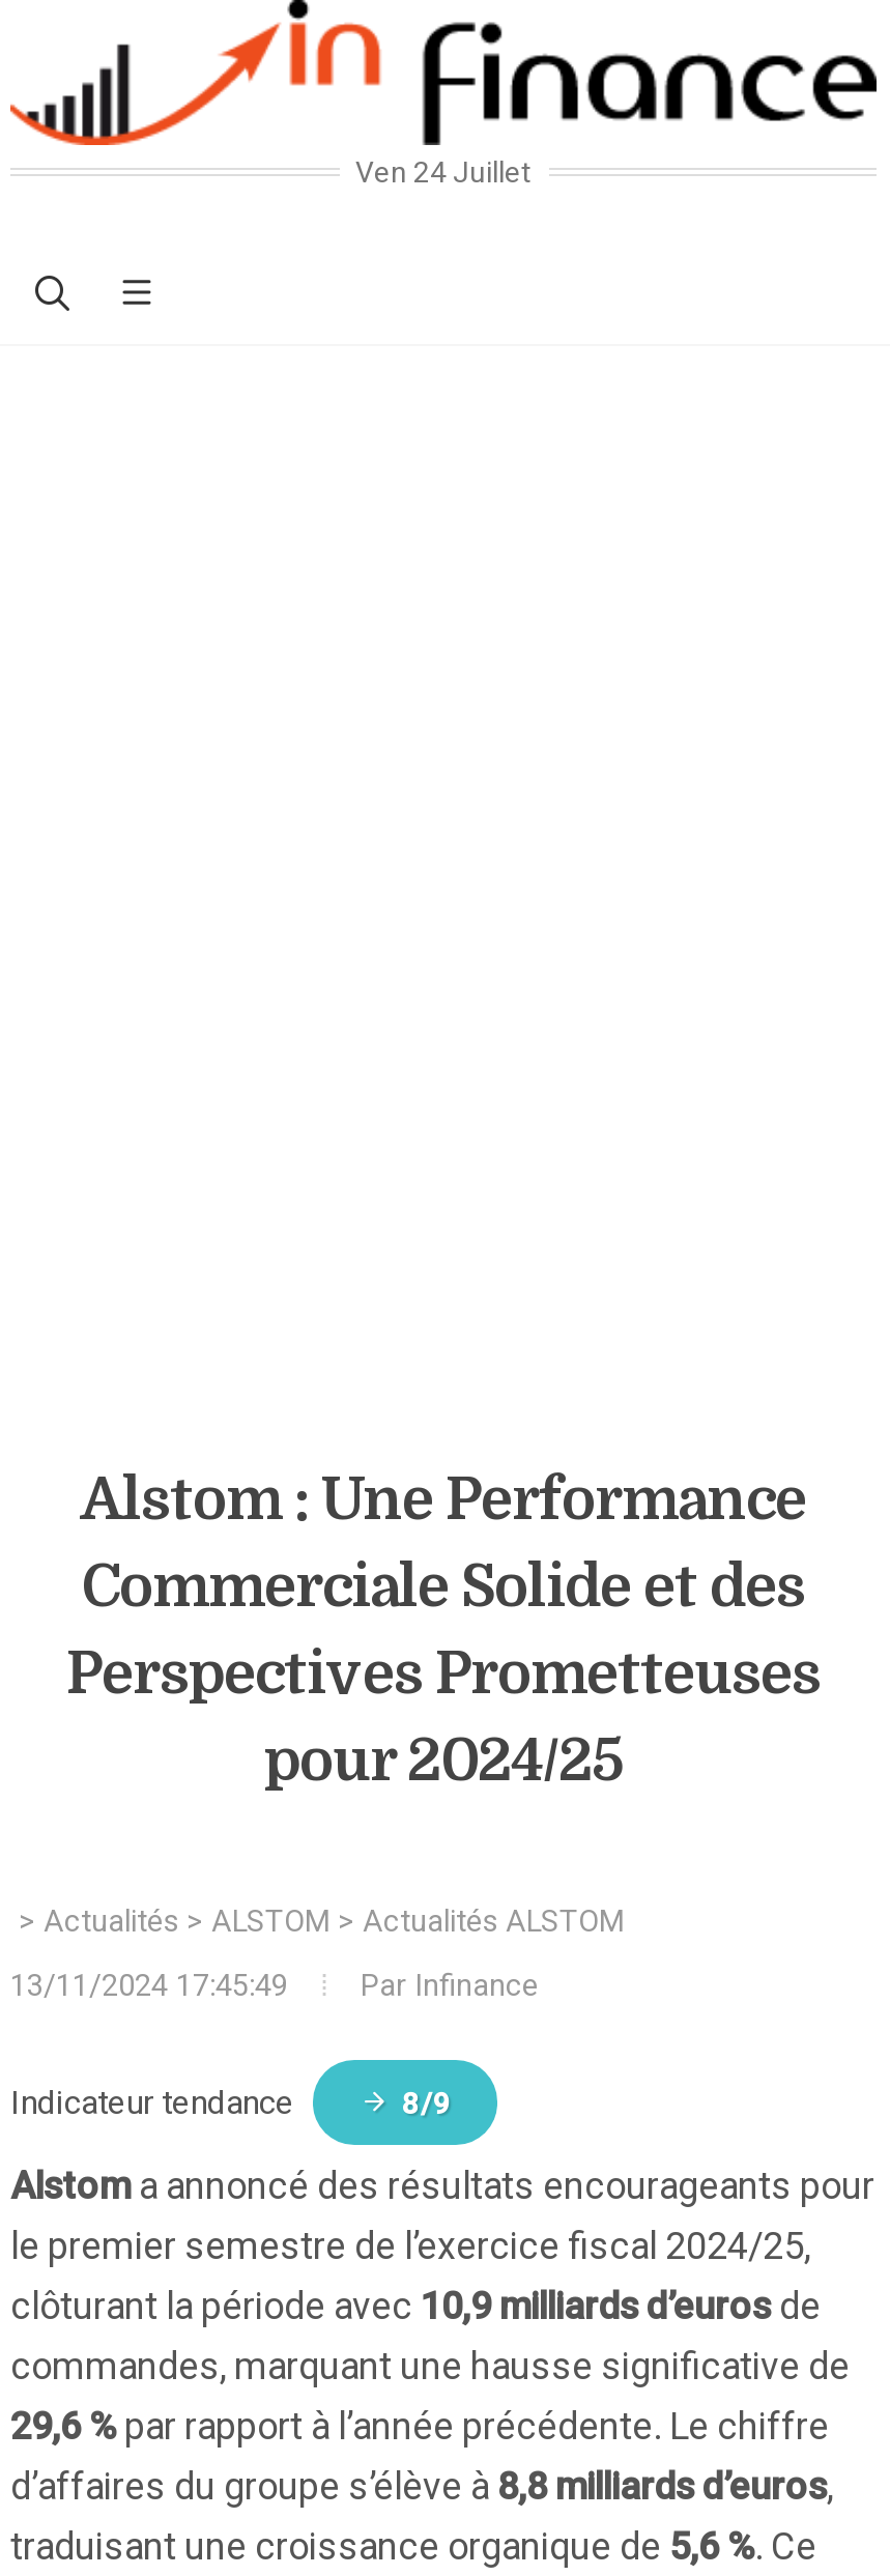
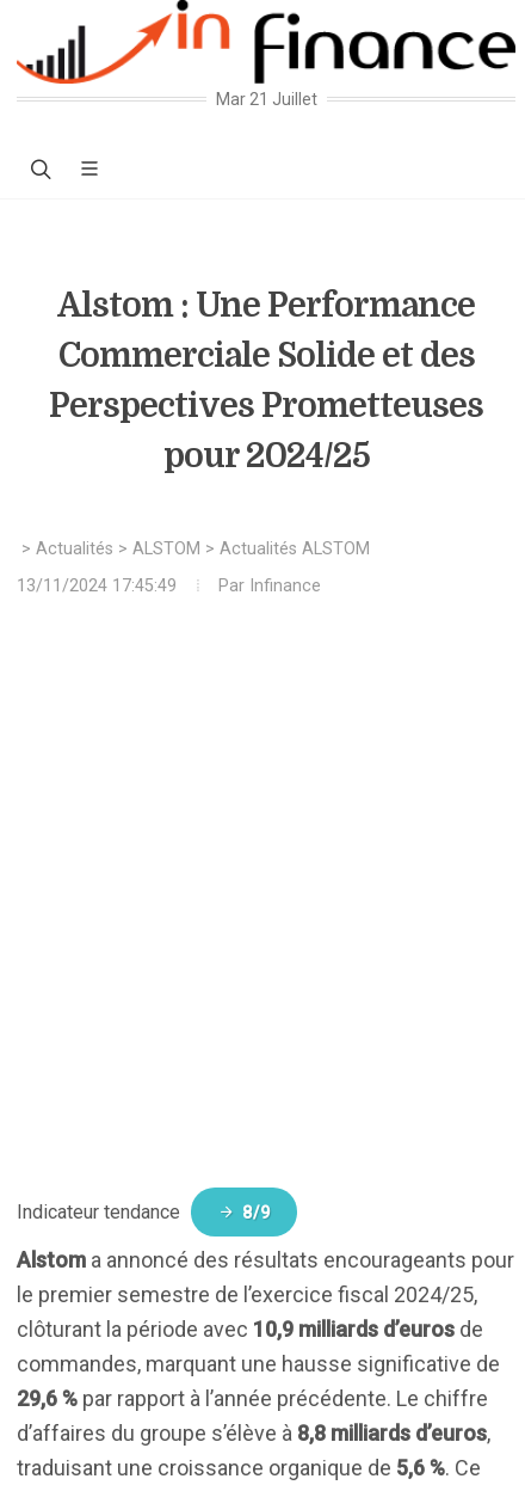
- Ven 24 Juillet
+ Mar 21 Juillet

moved up: Alstom : Une Performance | Commerciale Solide et des | Perspectives Prometteuses | pour 2024/25 | > Actualités > ALSTOM > Actualités ALSTOM | 13/11/2024 17:45:49 | Par Infinance
